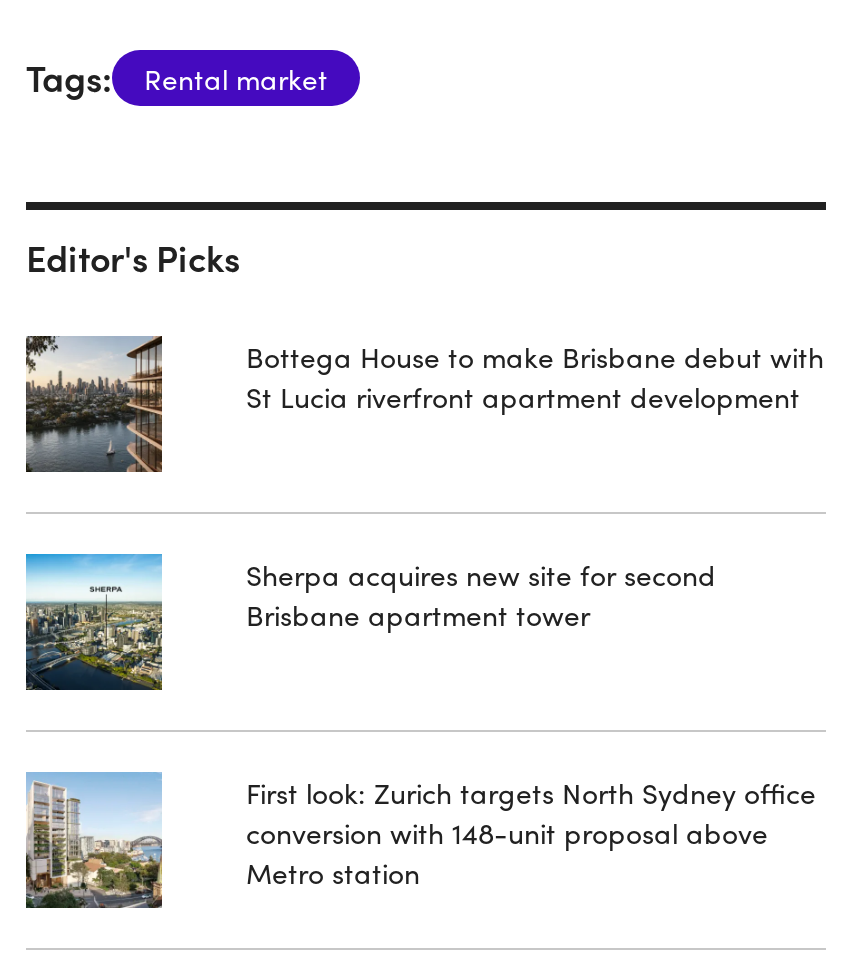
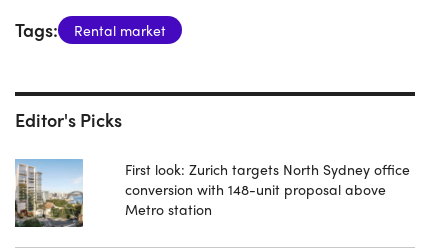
- [image]

- Bottega House to make Brisbane debut with
- St Lucia riverfront apartment development

- [image]

- Sherpa acquires new site for second
- Brisbane apartment tower
